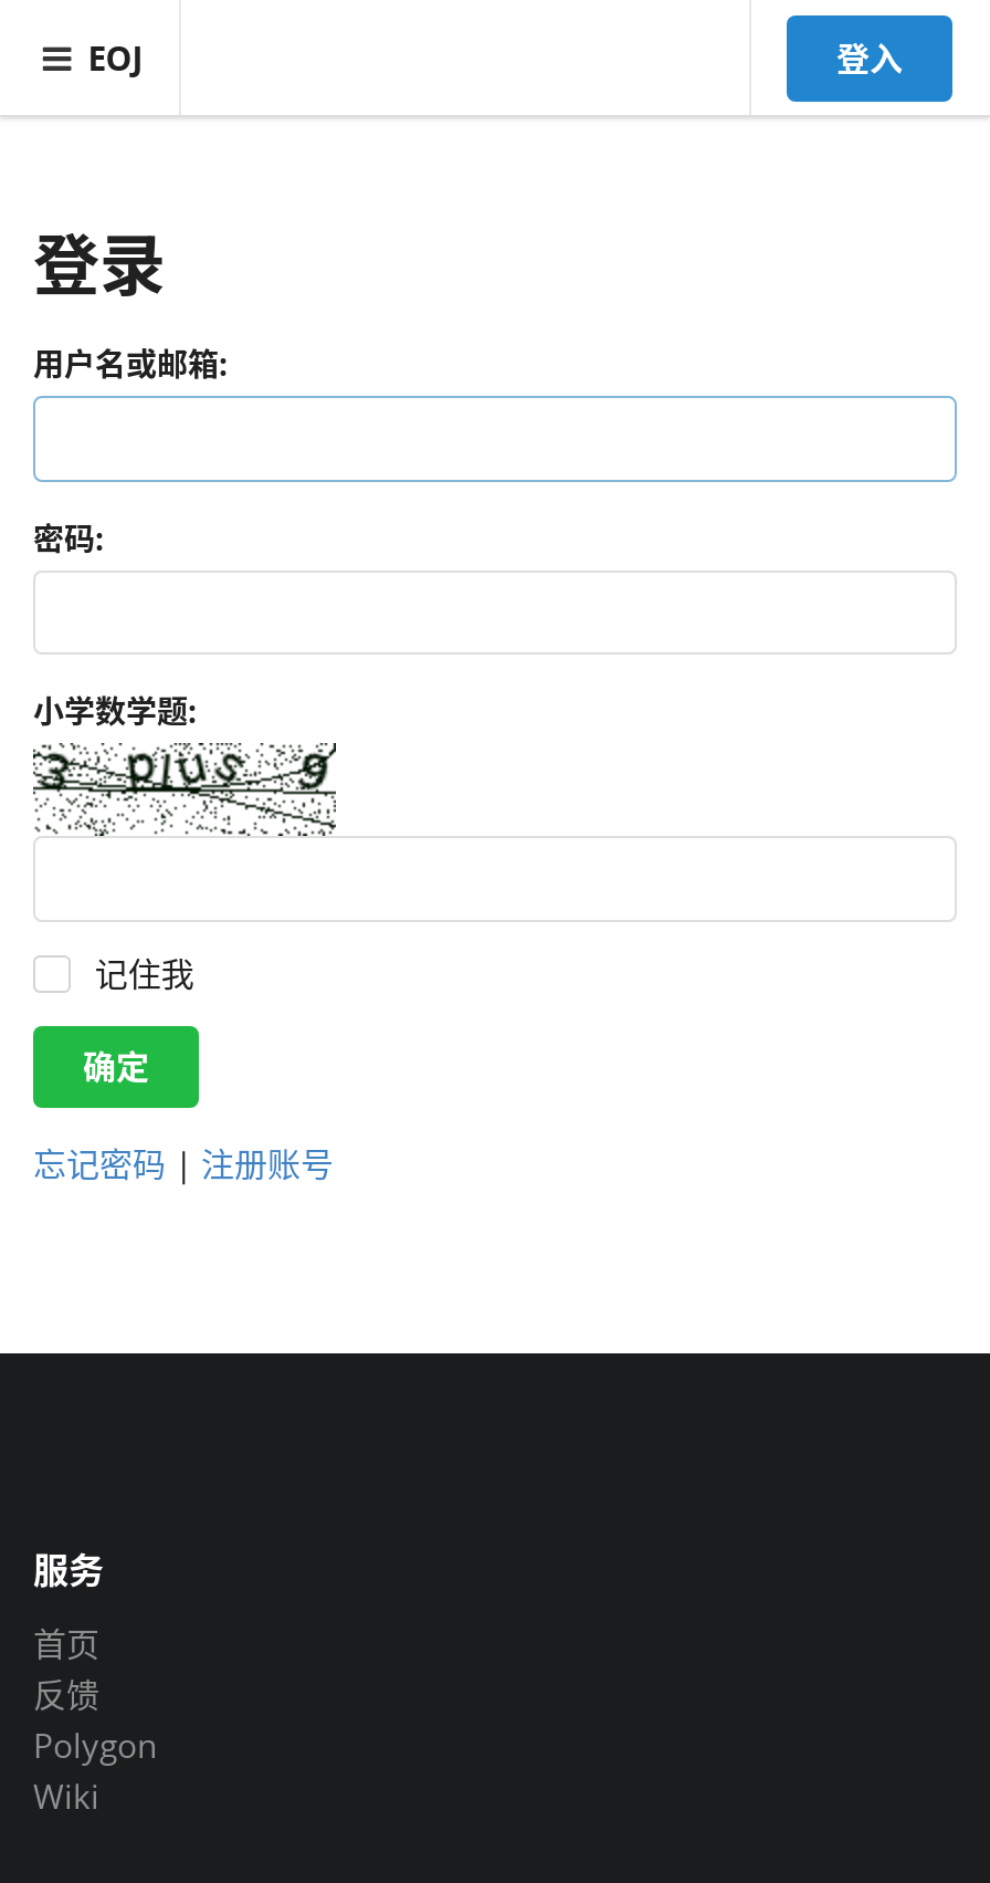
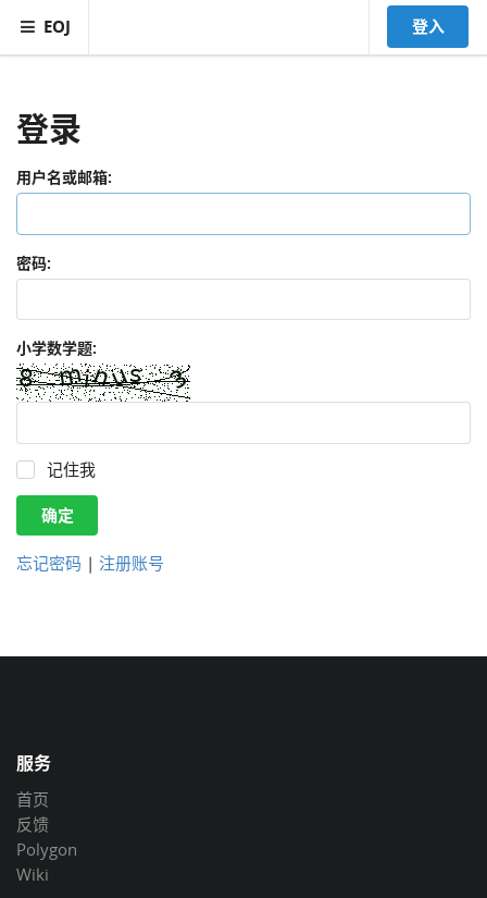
- [image]
+ [image]
